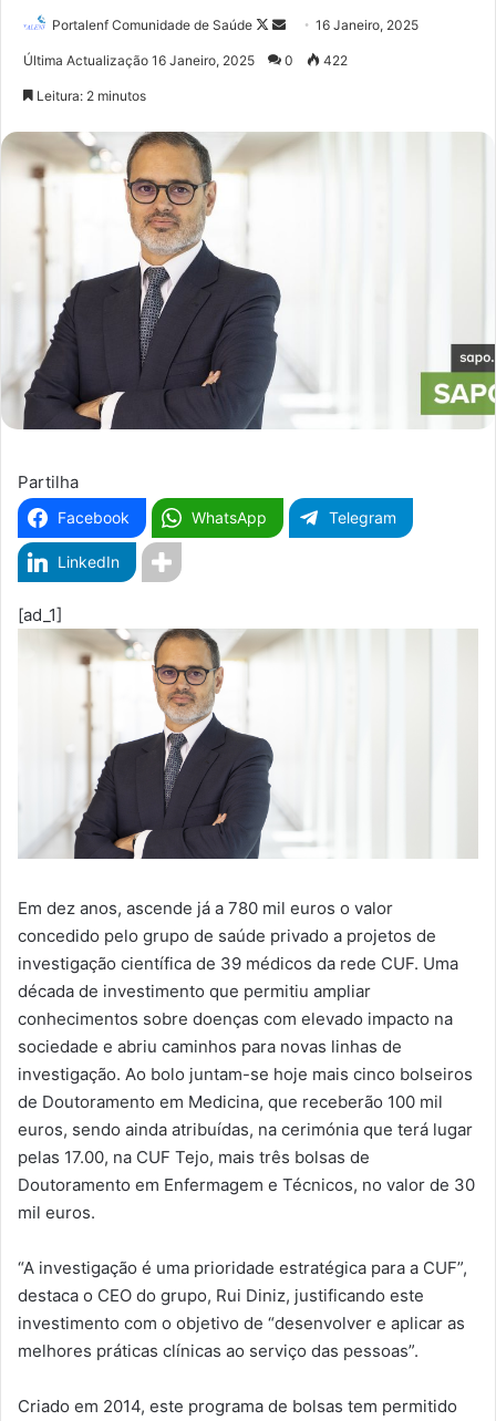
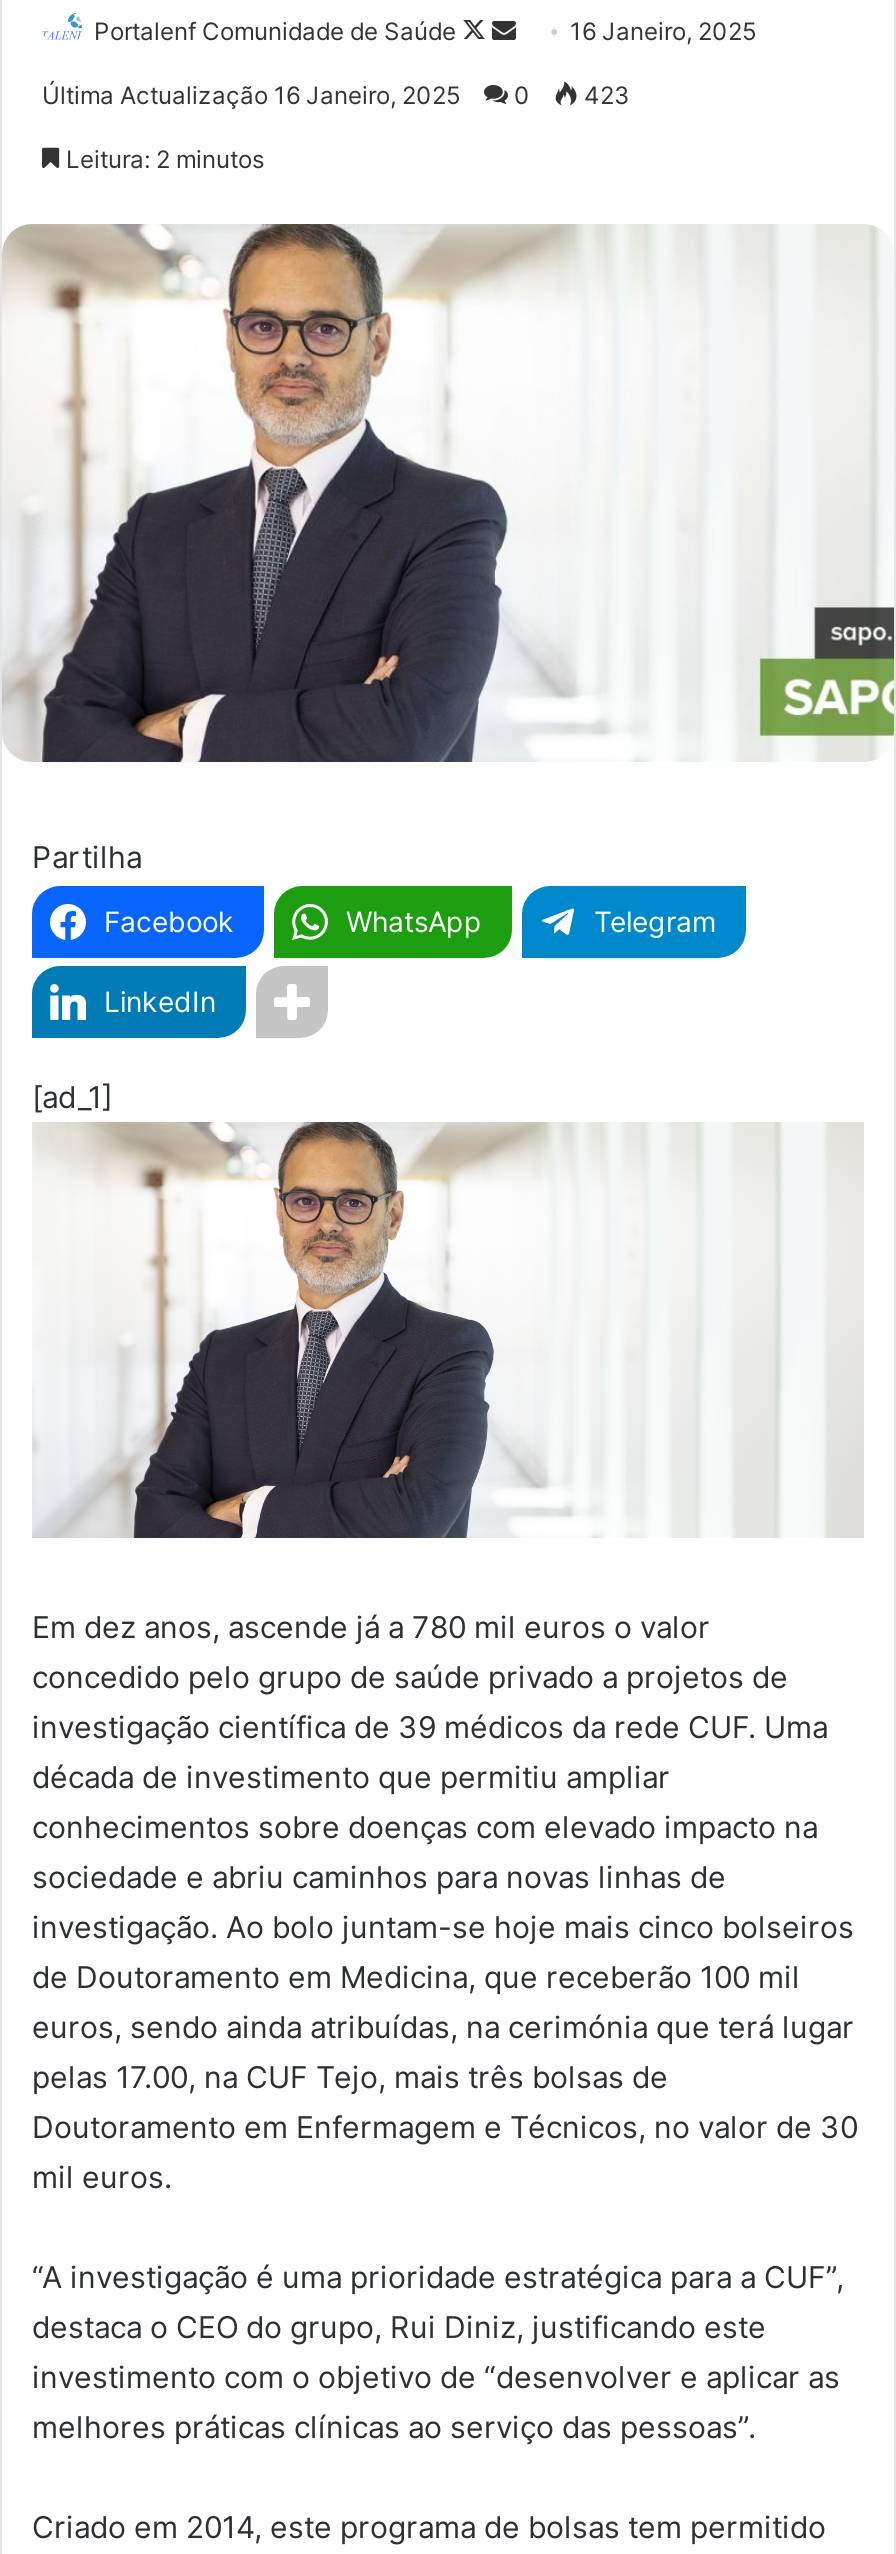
- Última Actualização 16 Janeiro, 2025 0 422
+ Última Actualização 16 Janeiro, 2025 0 423
